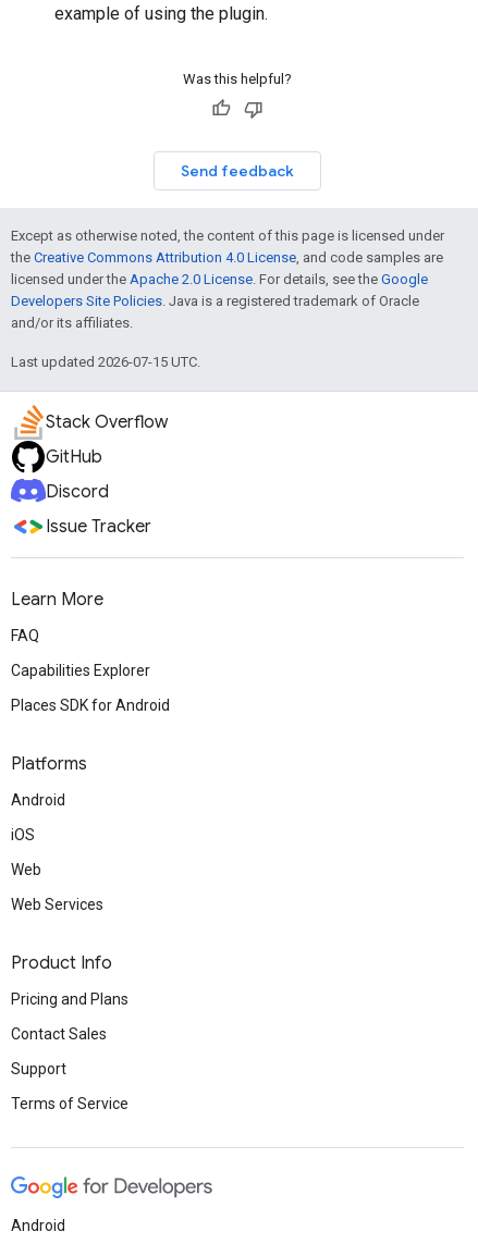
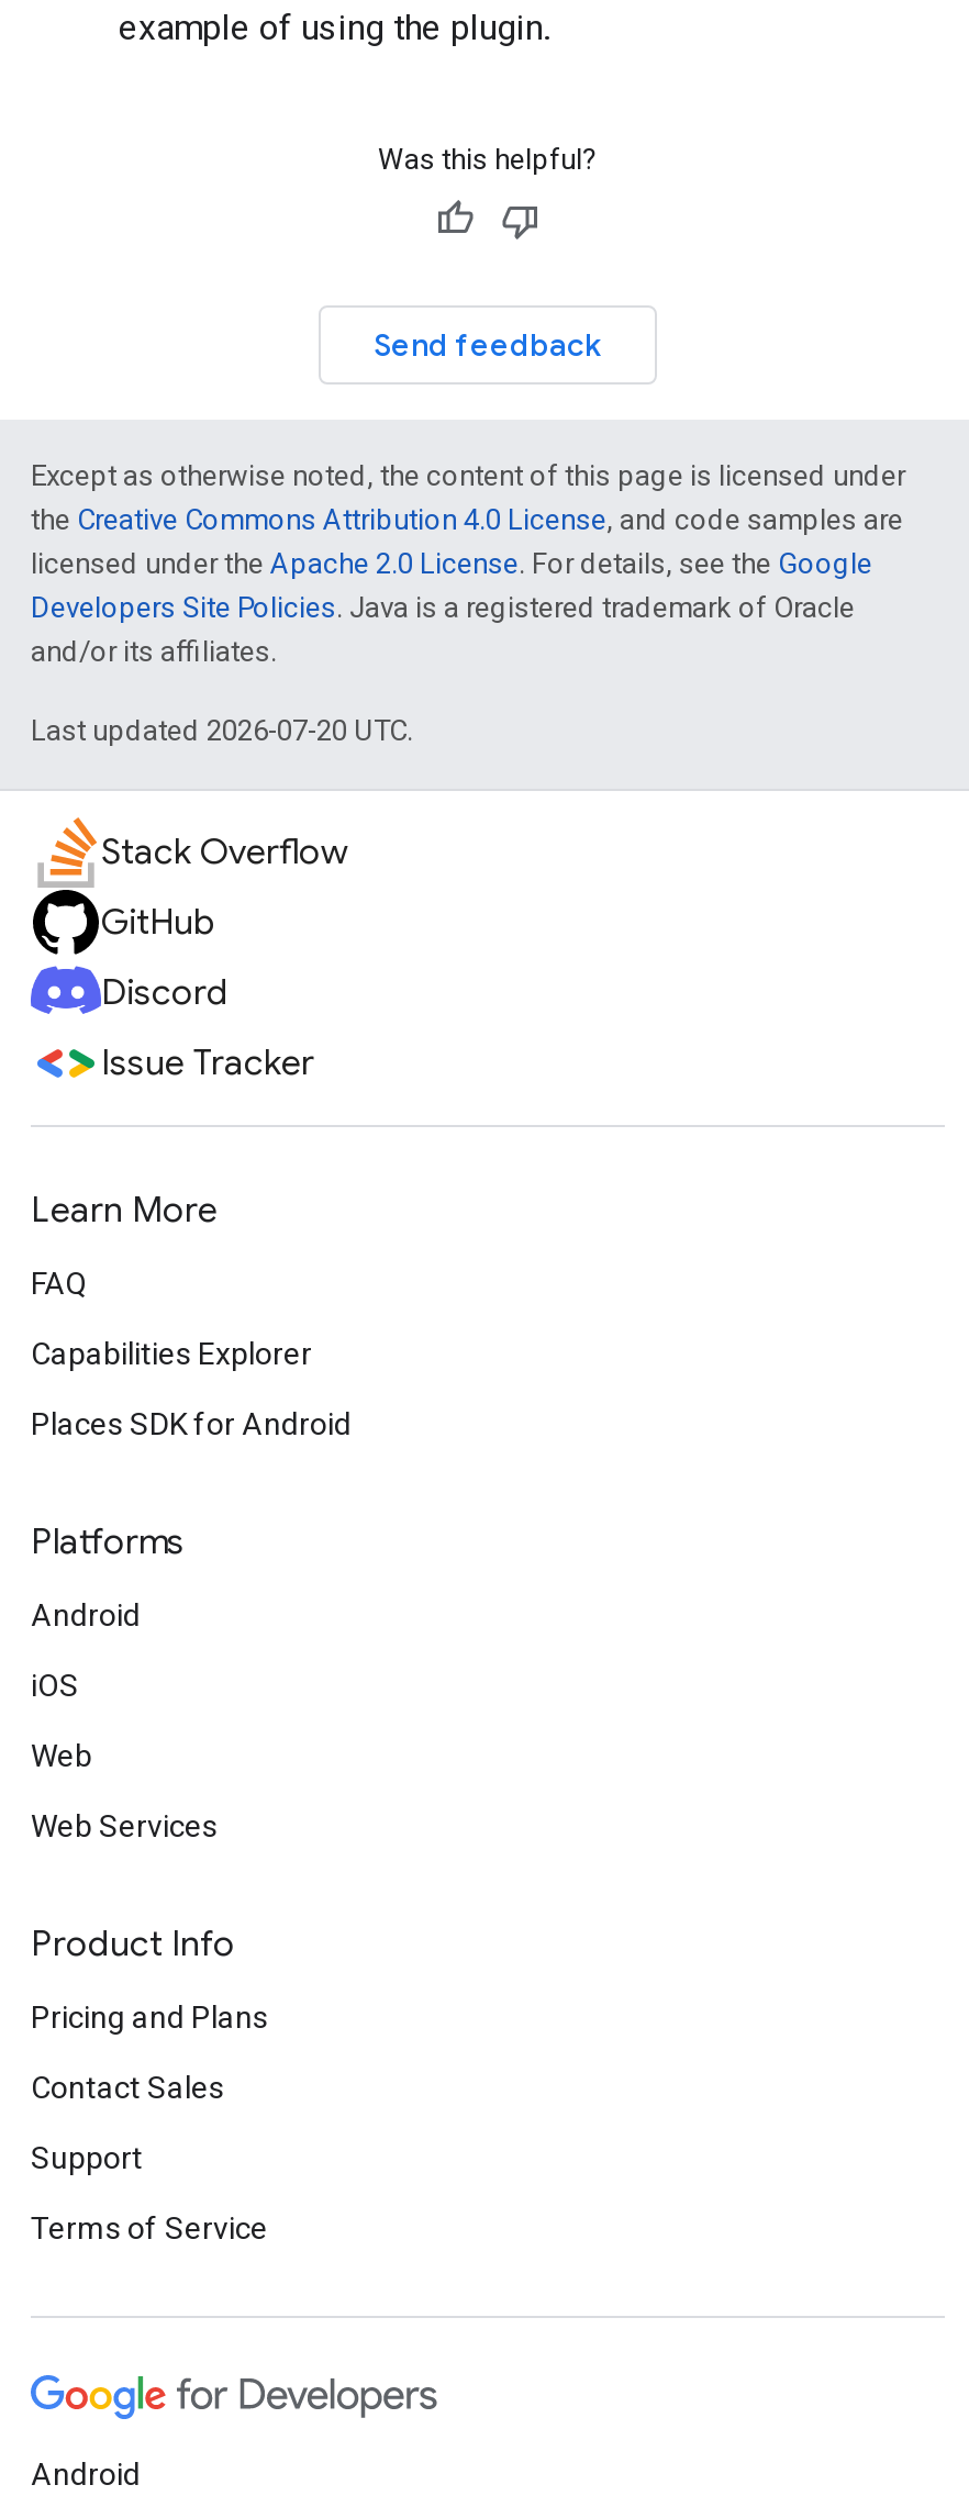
- Last updated 2026-07-15 UTC.
+ Last updated 2026-07-20 UTC.
